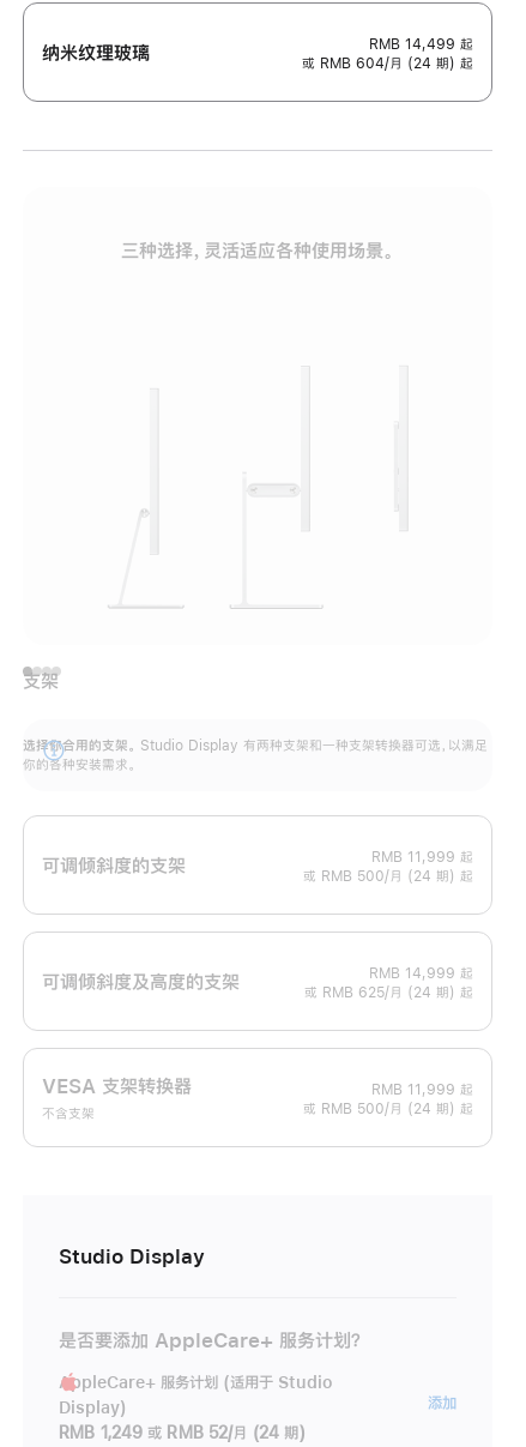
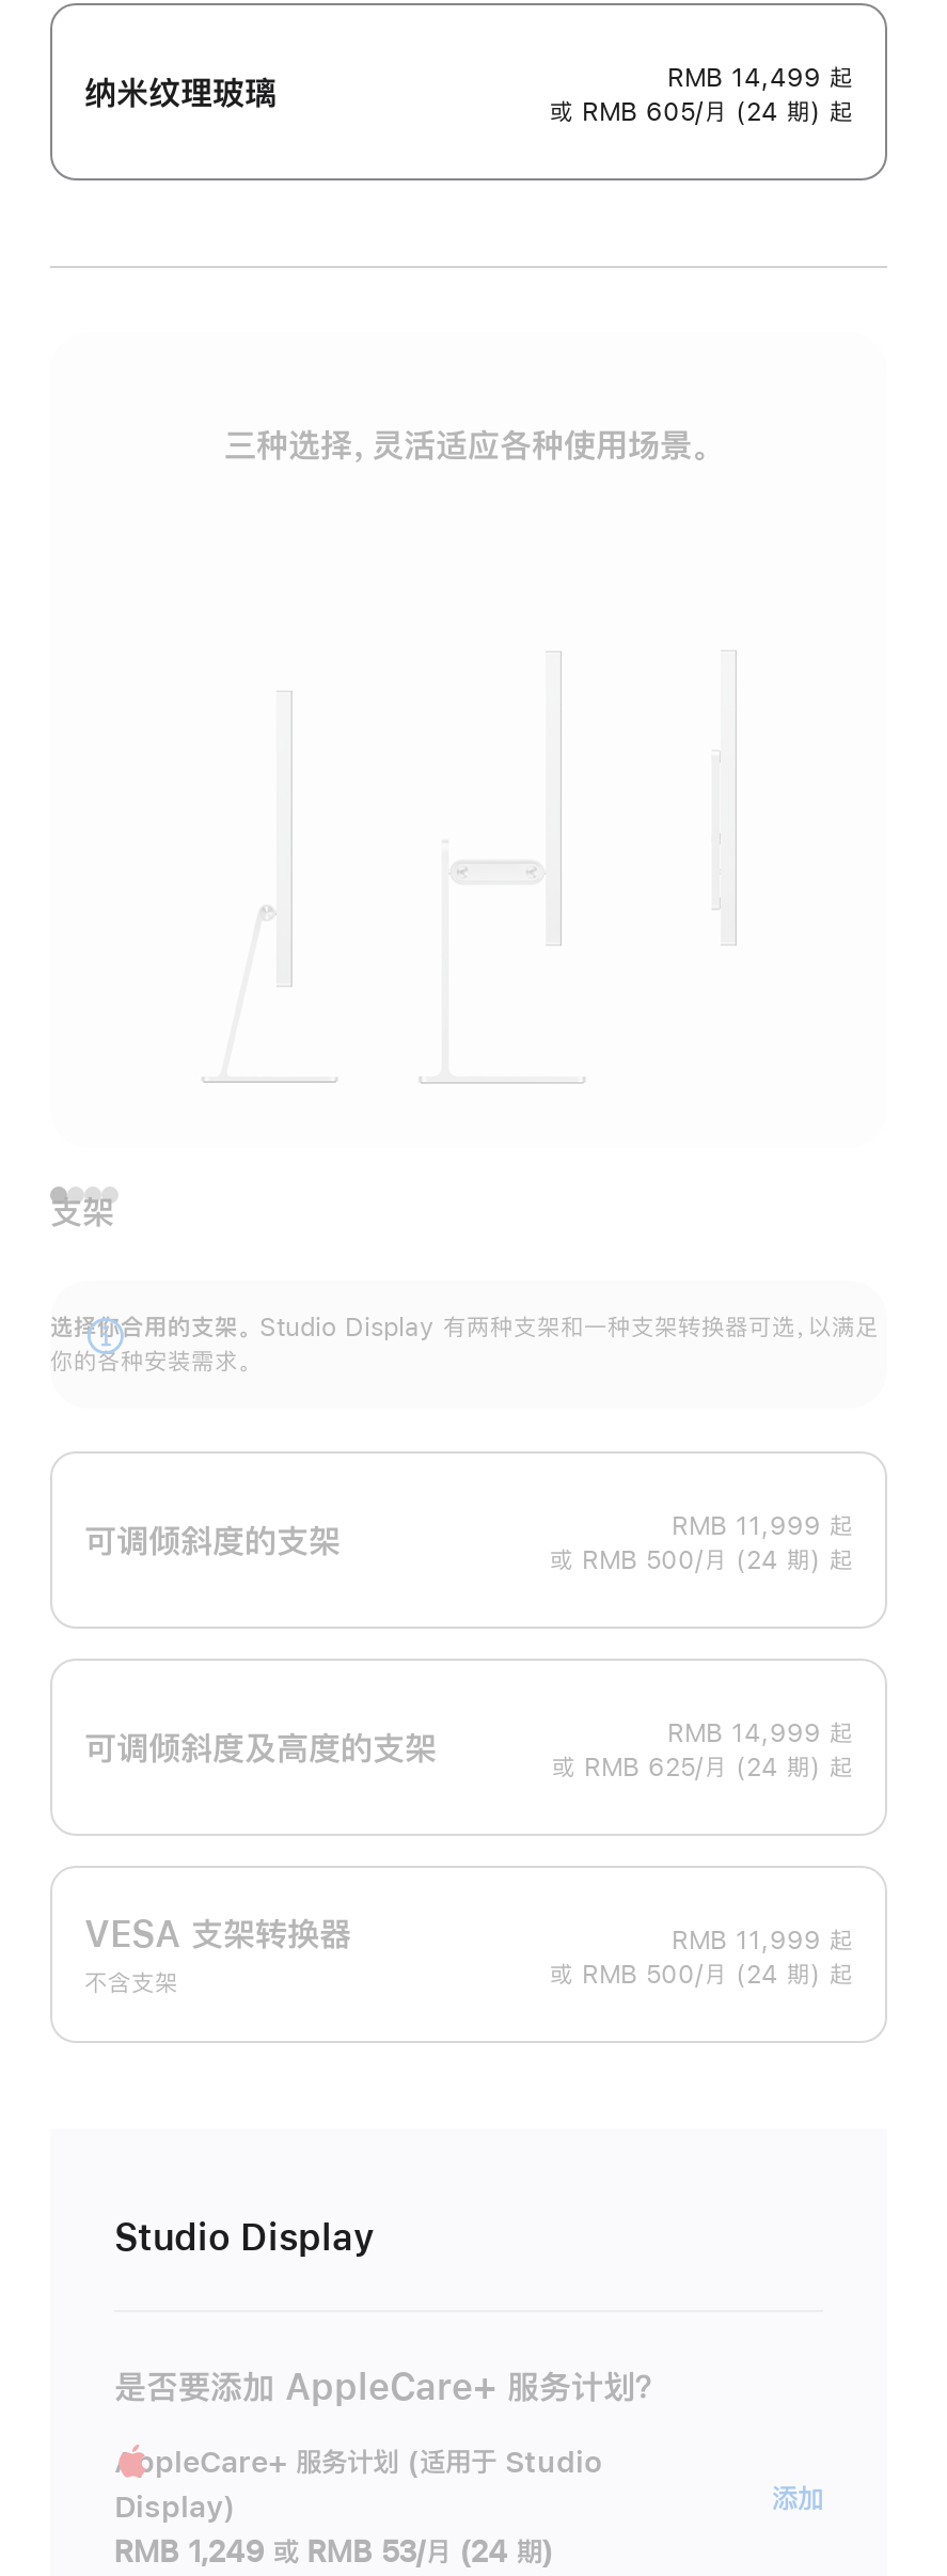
- 或 RMB 604/月 (24 期) 起
+ 或 RMB 605/月 (24 期) 起

- RMB 1,249 或 RMB 52/月 (24 期)
+ RMB 1,249 或 RMB 53/月 (24 期)
